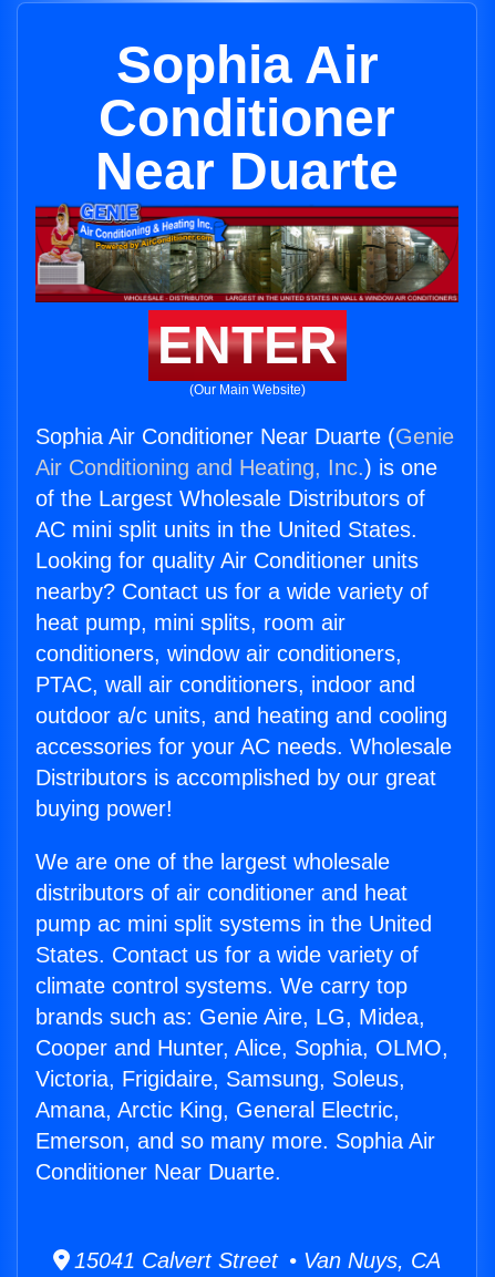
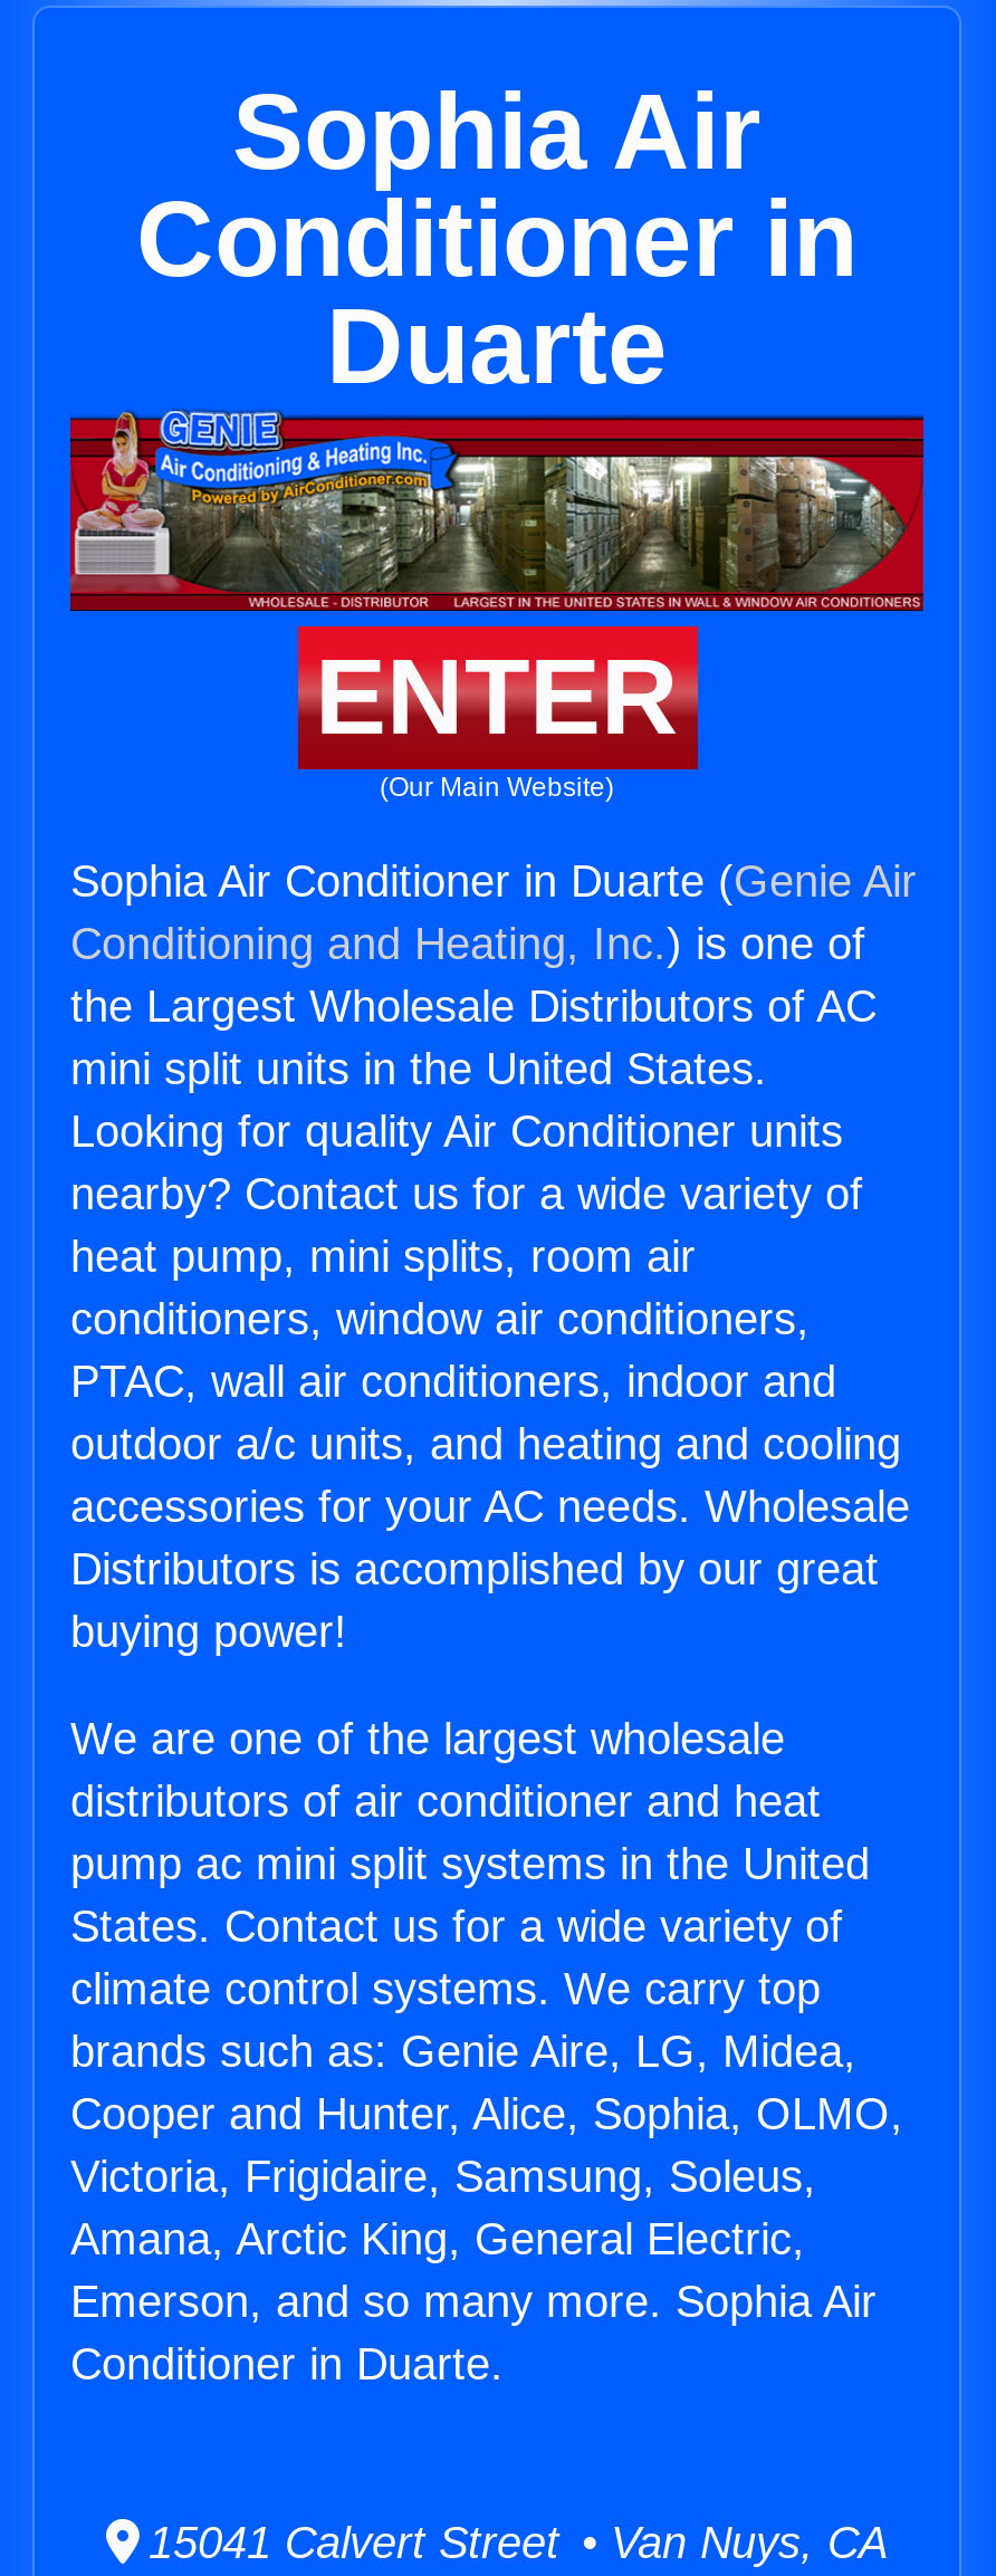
- Conditioner
- Near Duarte
+ Conditioner in
+ Duarte

- Sophia Air Conditioner Near Duarte (Genie
- Air Conditioning and Heating, Inc.) is one
- of the Largest Wholesale Distributors of
- AC mini split units in the United States.
+ Sophia Air Conditioner in Duarte (Genie Air
+ Conditioning and Heating, Inc.) is one of
+ the Largest Wholesale Distributors of AC
+ mini split units in the United States.

- Conditioner Near Duarte.
+ Conditioner in Duarte.
